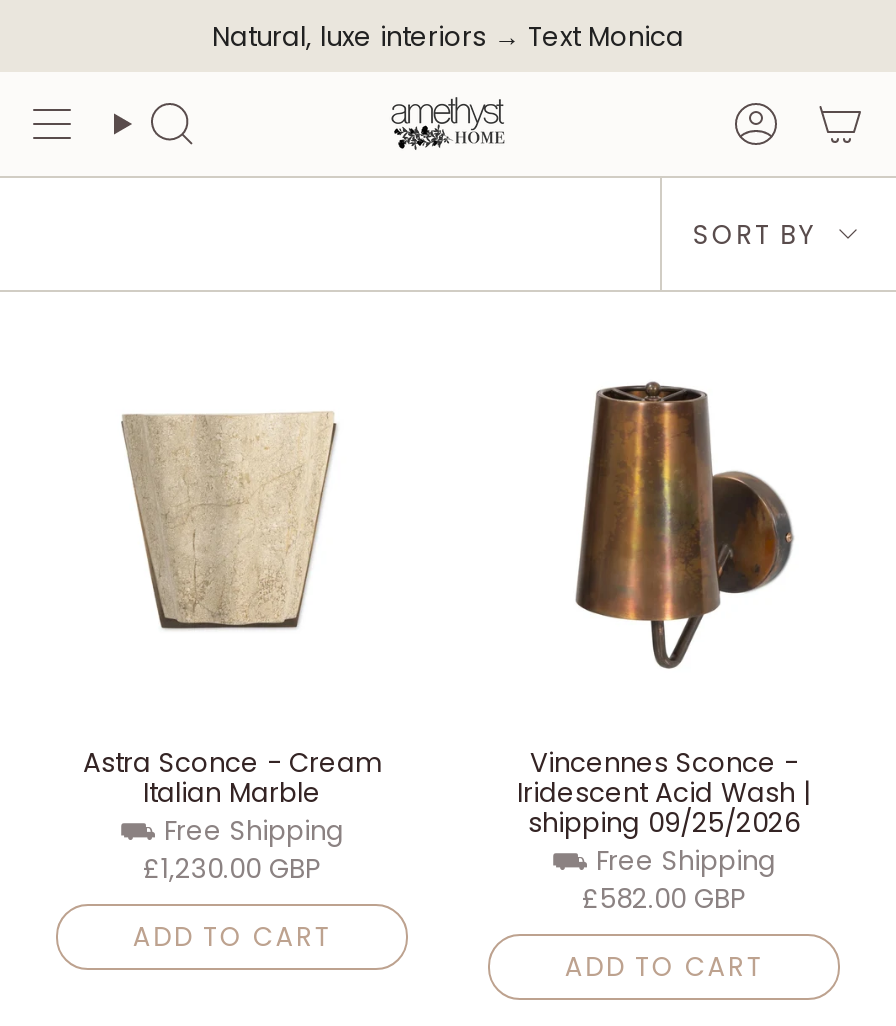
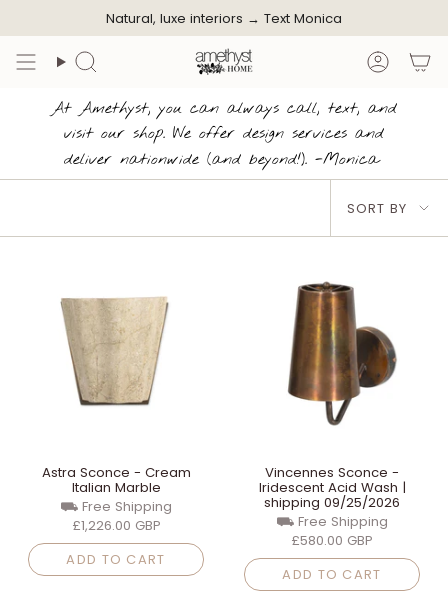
+ At Amethyst, you can always call, text, and
+ visit our shop. We offer design services and
+ deliver nationwide (and beyond!). -Monica

- £1,230.00 GBP
+ £1,226.00 GBP

- £582.00 GBP
+ £580.00 GBP
